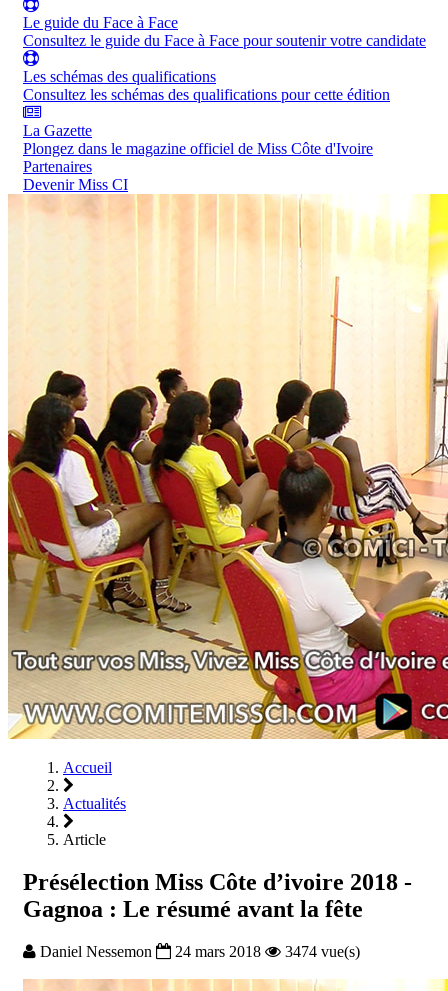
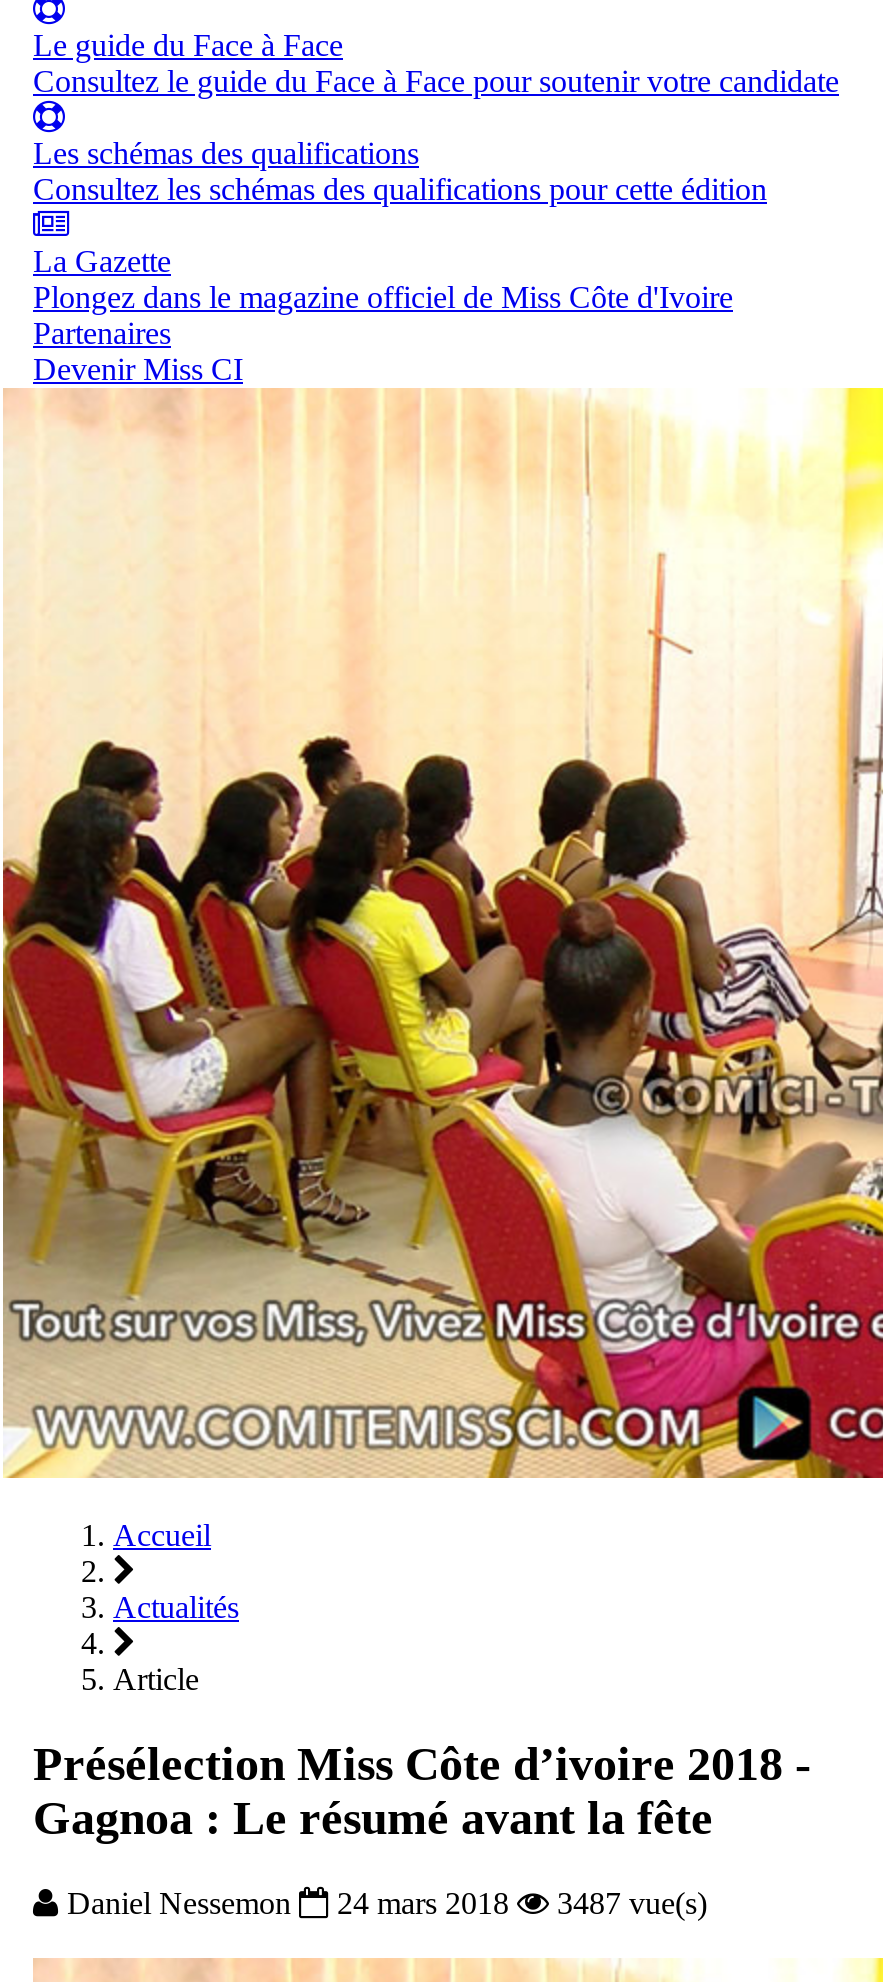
- Daniel Nessemon 24 mars 2018 3474 vue(s)
+ Daniel Nessemon 24 mars 2018 3487 vue(s)
